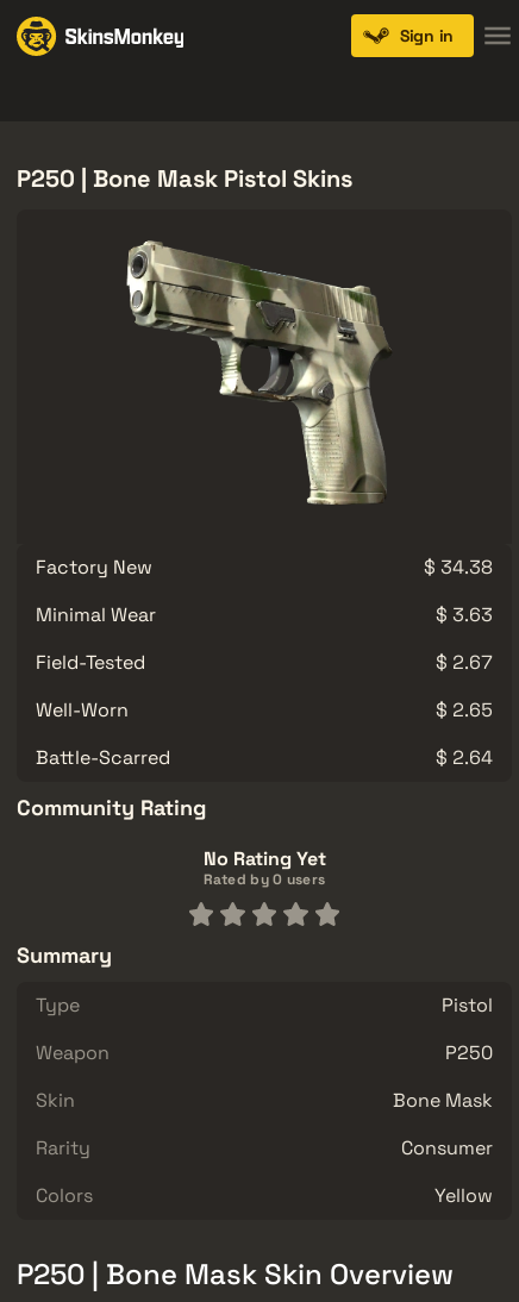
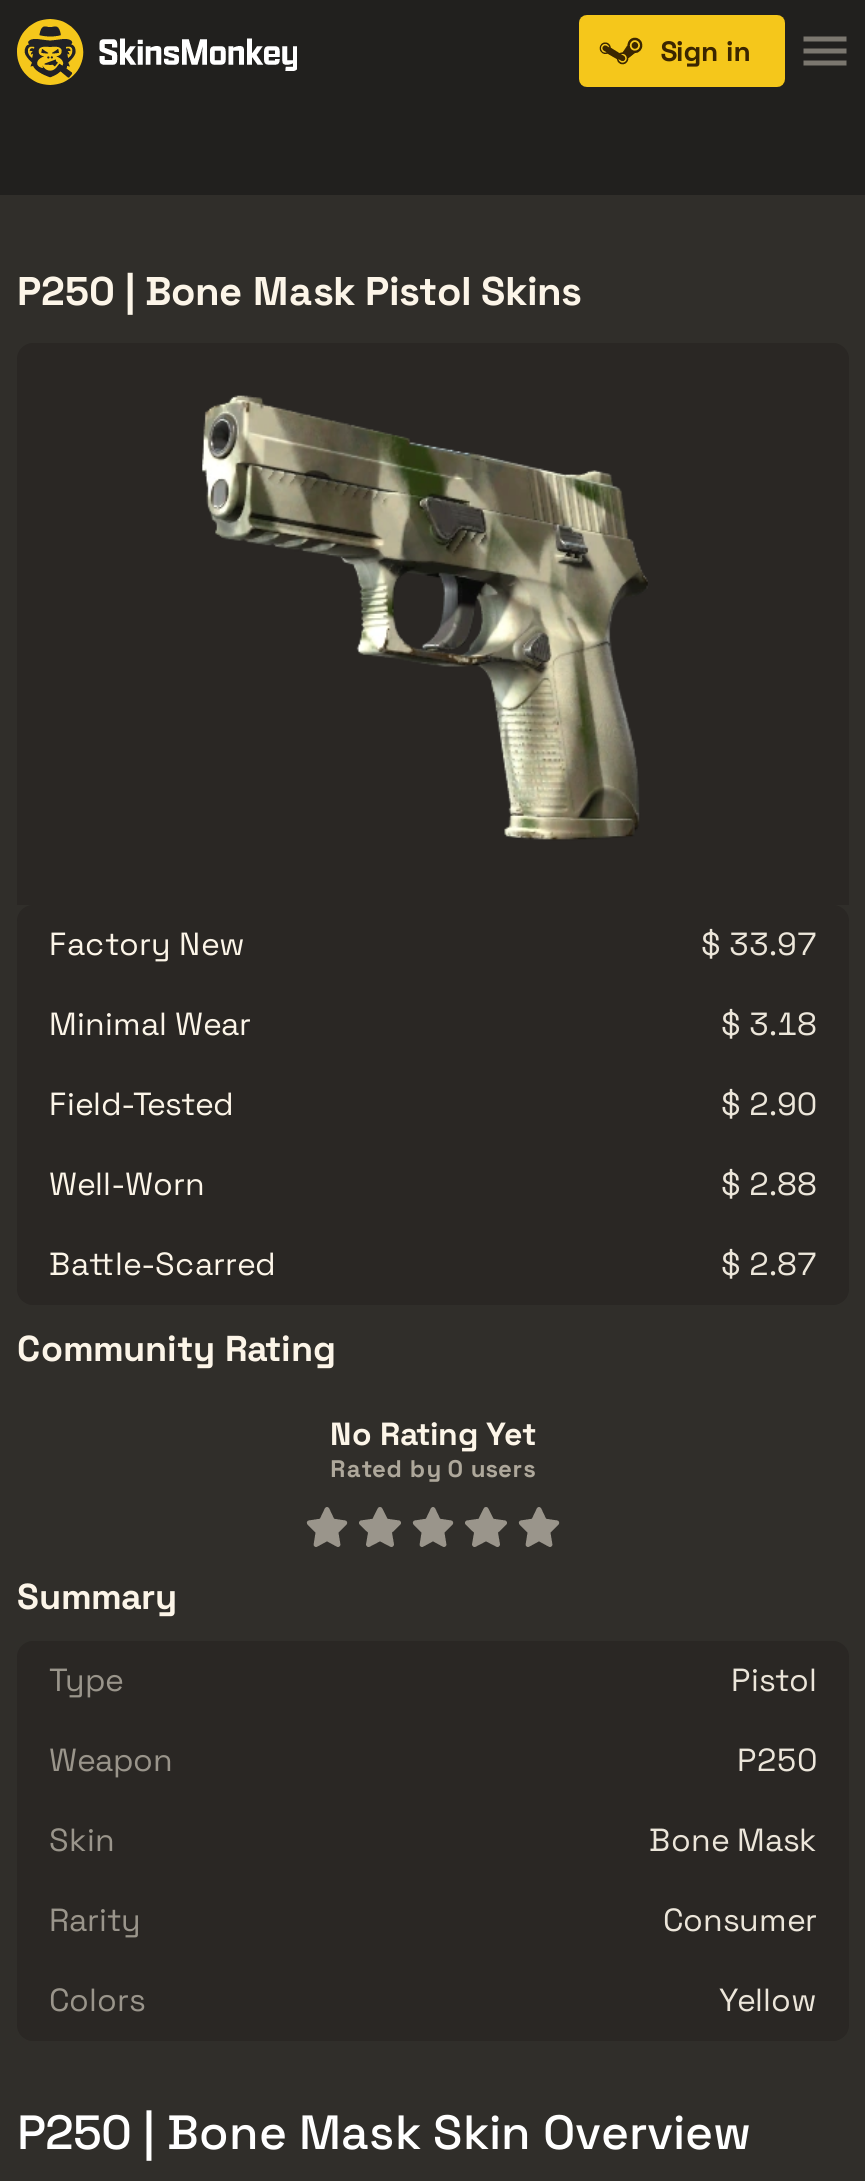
- $ 34.38
+ $ 33.97

- $ 3.63
+ $ 3.18

- $ 2.67
+ $ 2.90

- $ 2.65
+ $ 2.88

- $ 2.64
+ $ 2.87
